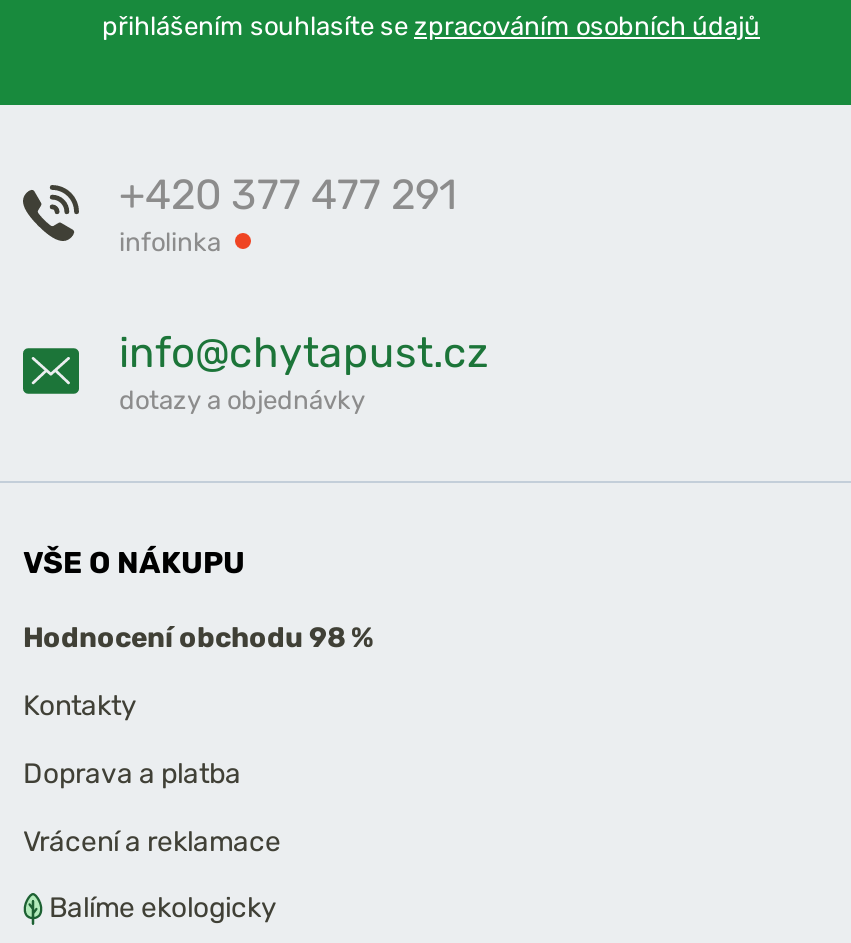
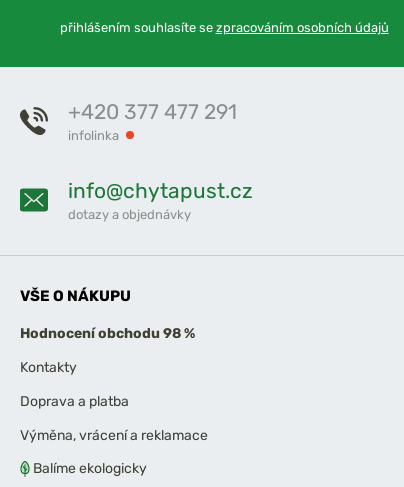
- Vrácení a reklamace
+ Výměna, vrácení a reklamace
